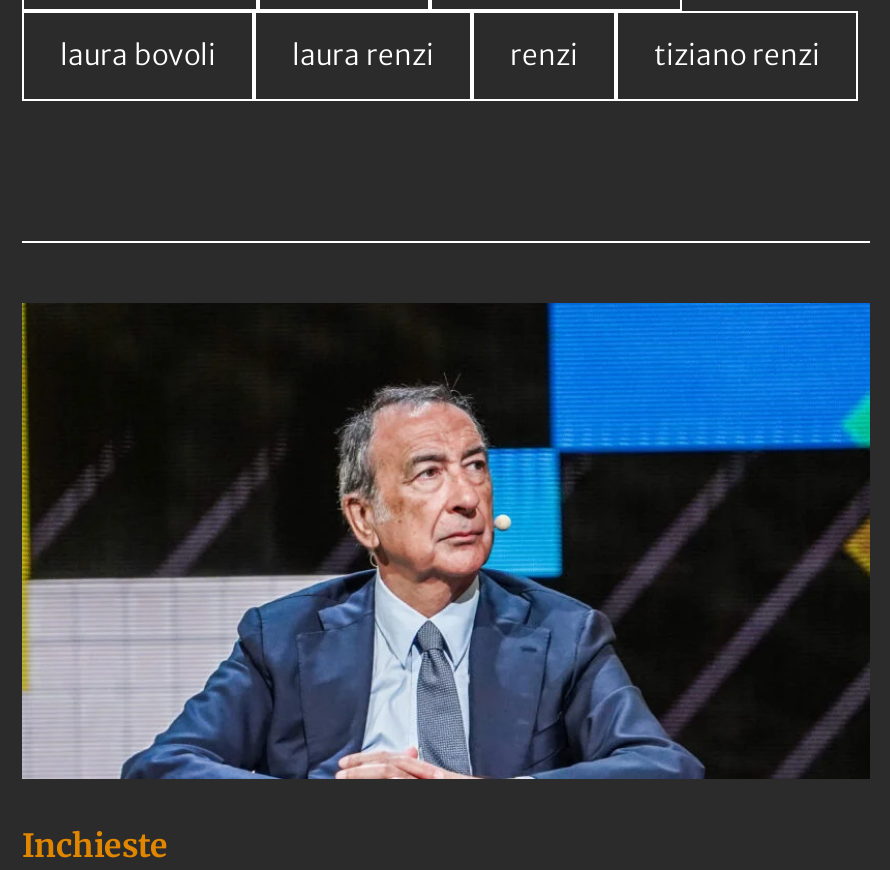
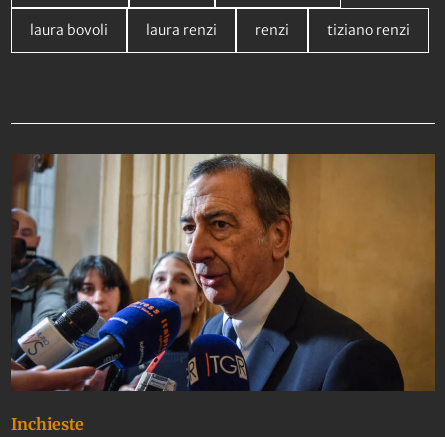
- [image]
+ [image]
